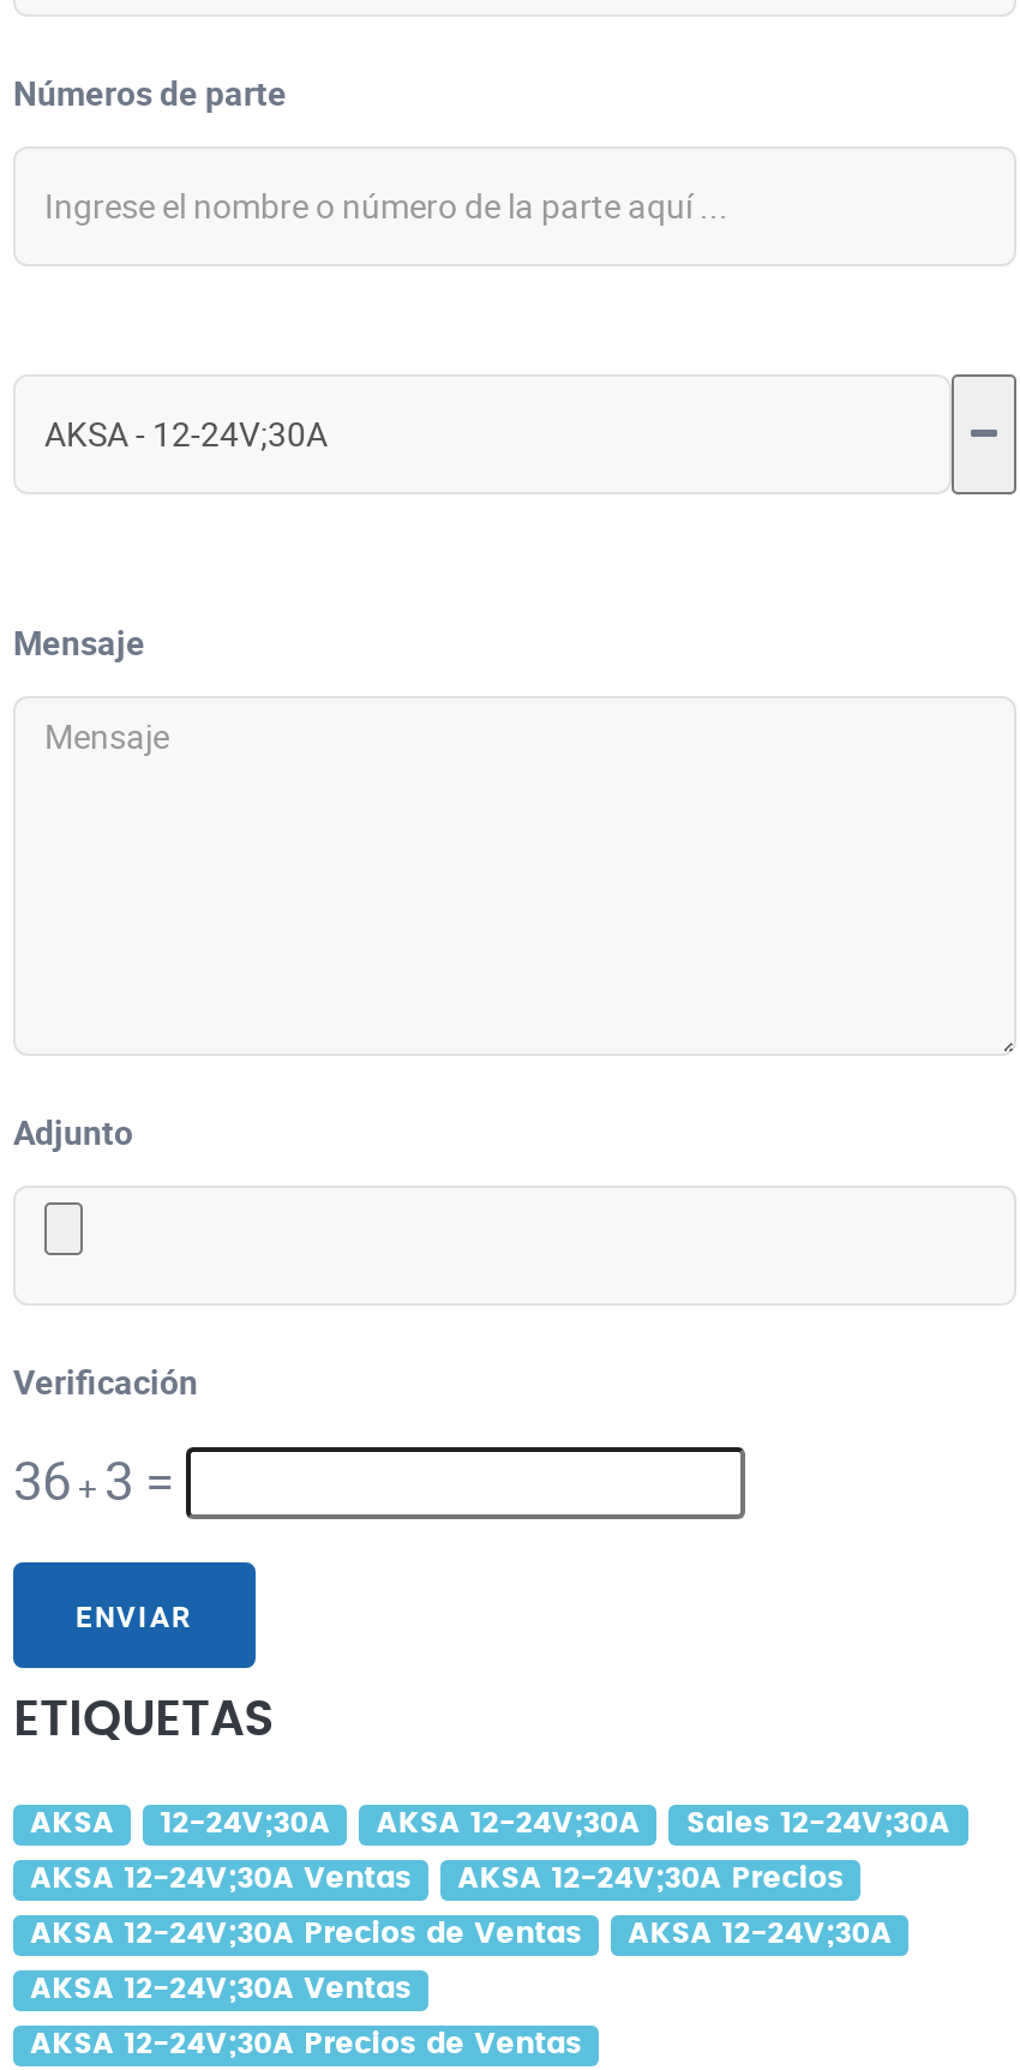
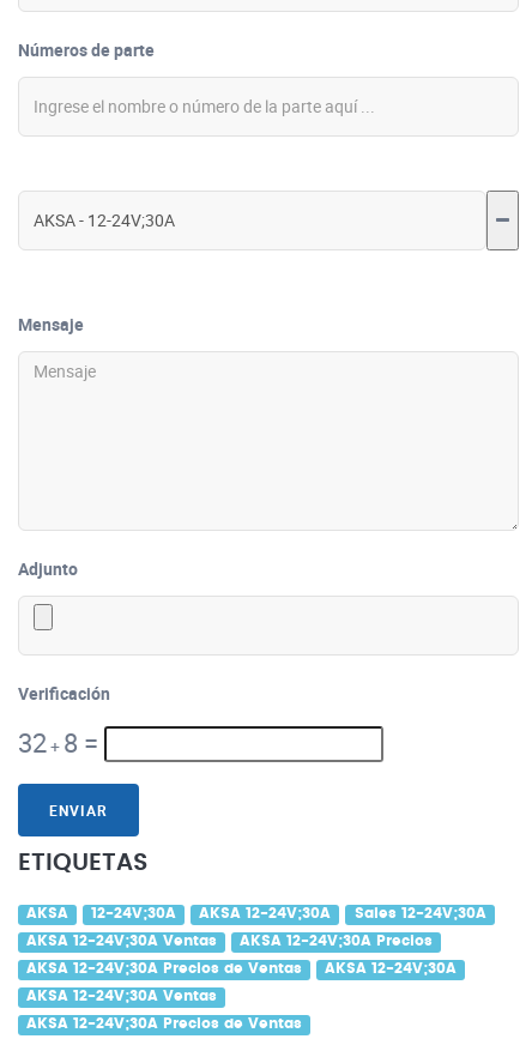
- 36+3 =
+ 32+8 =
